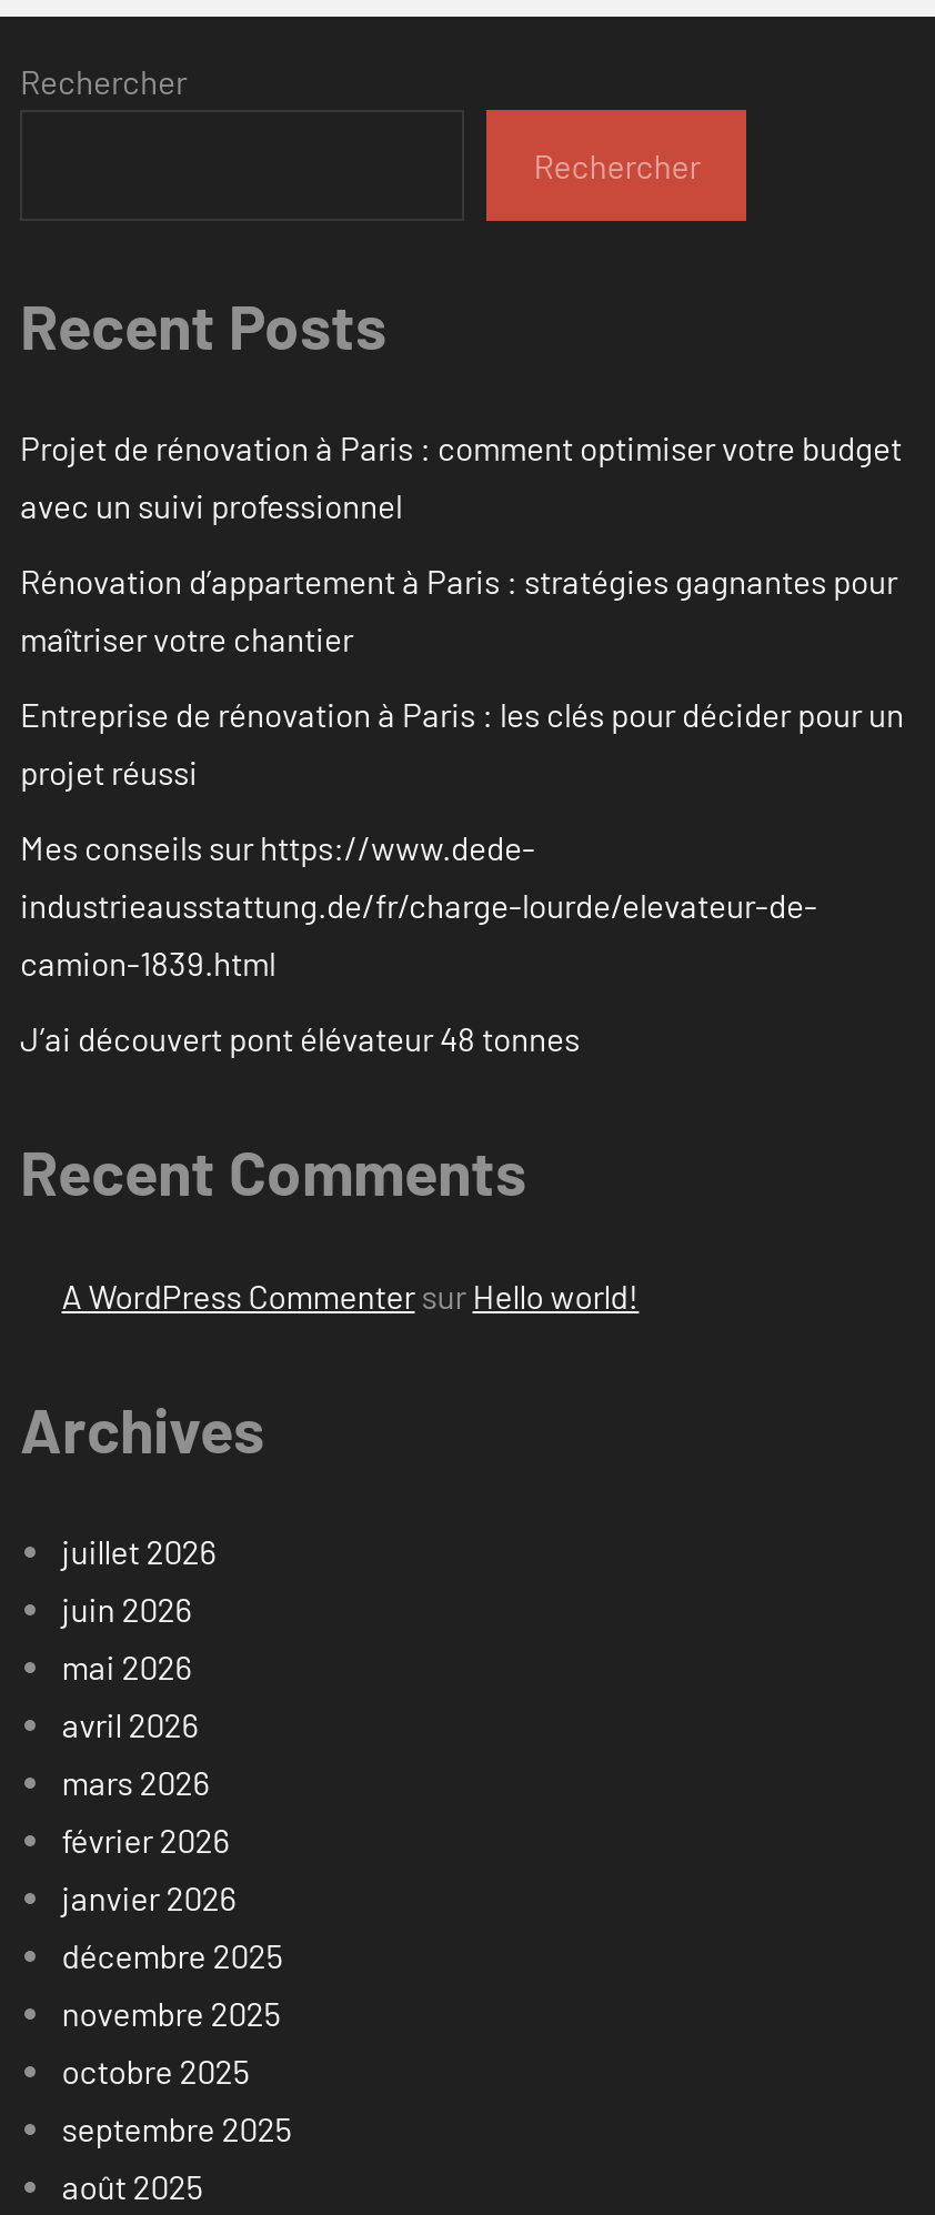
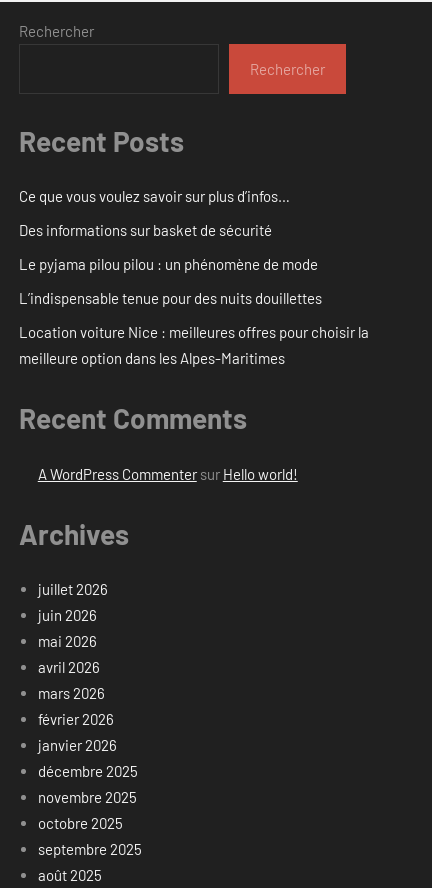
- Projet de rénovation à Paris : comment optimiser votre budget
- avec un suivi professionnel
+ Ce que vous voulez savoir sur plus d’infos…

- Rénovation d’appartement à Paris : stratégies gagnantes pour
- maîtriser votre chantier
+ Des informations sur basket de sécurité

- Entreprise de rénovation à Paris : les clés pour décider pour un
- projet réussi
+ Le pyjama pilou pilou : un phénomène de mode

- Mes conseils sur https://www.dede-
- industrieausstattung.de/fr/charge-lourde/elevateur-de-
- camion-1839.html
+ L’indispensable tenue pour des nuits douillettes

- J’ai découvert pont élévateur 48 tonnes
+ Location voiture Nice : meilleures offres pour choisir la
+ meilleure option dans les Alpes-Maritimes
